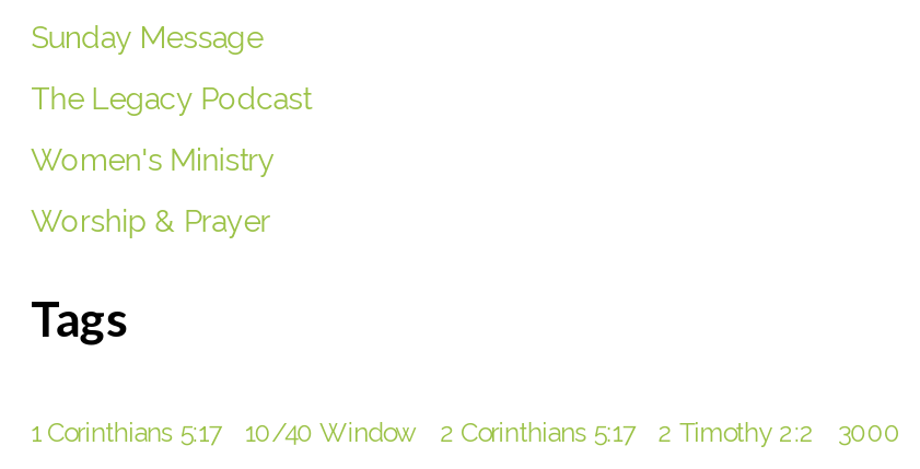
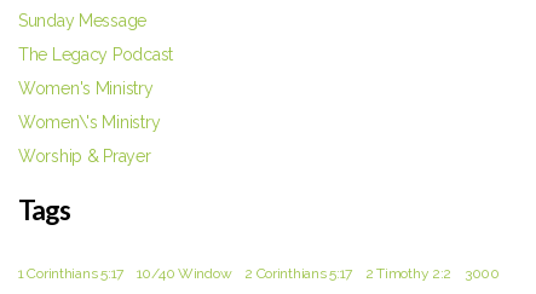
+ Women\'s Ministry
